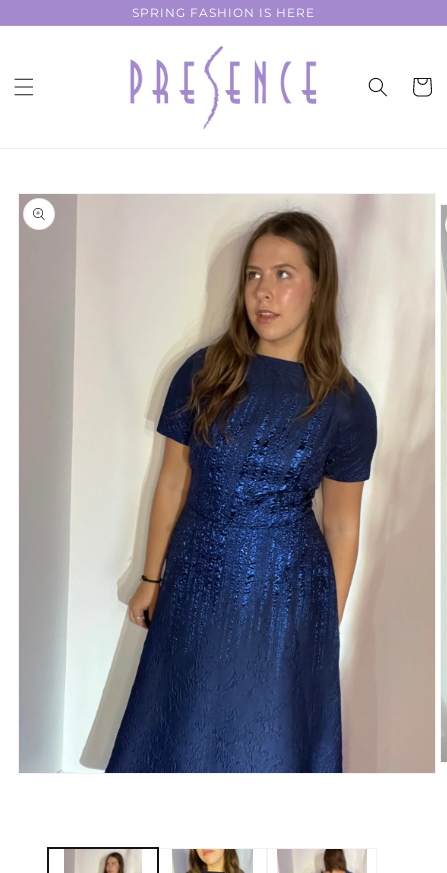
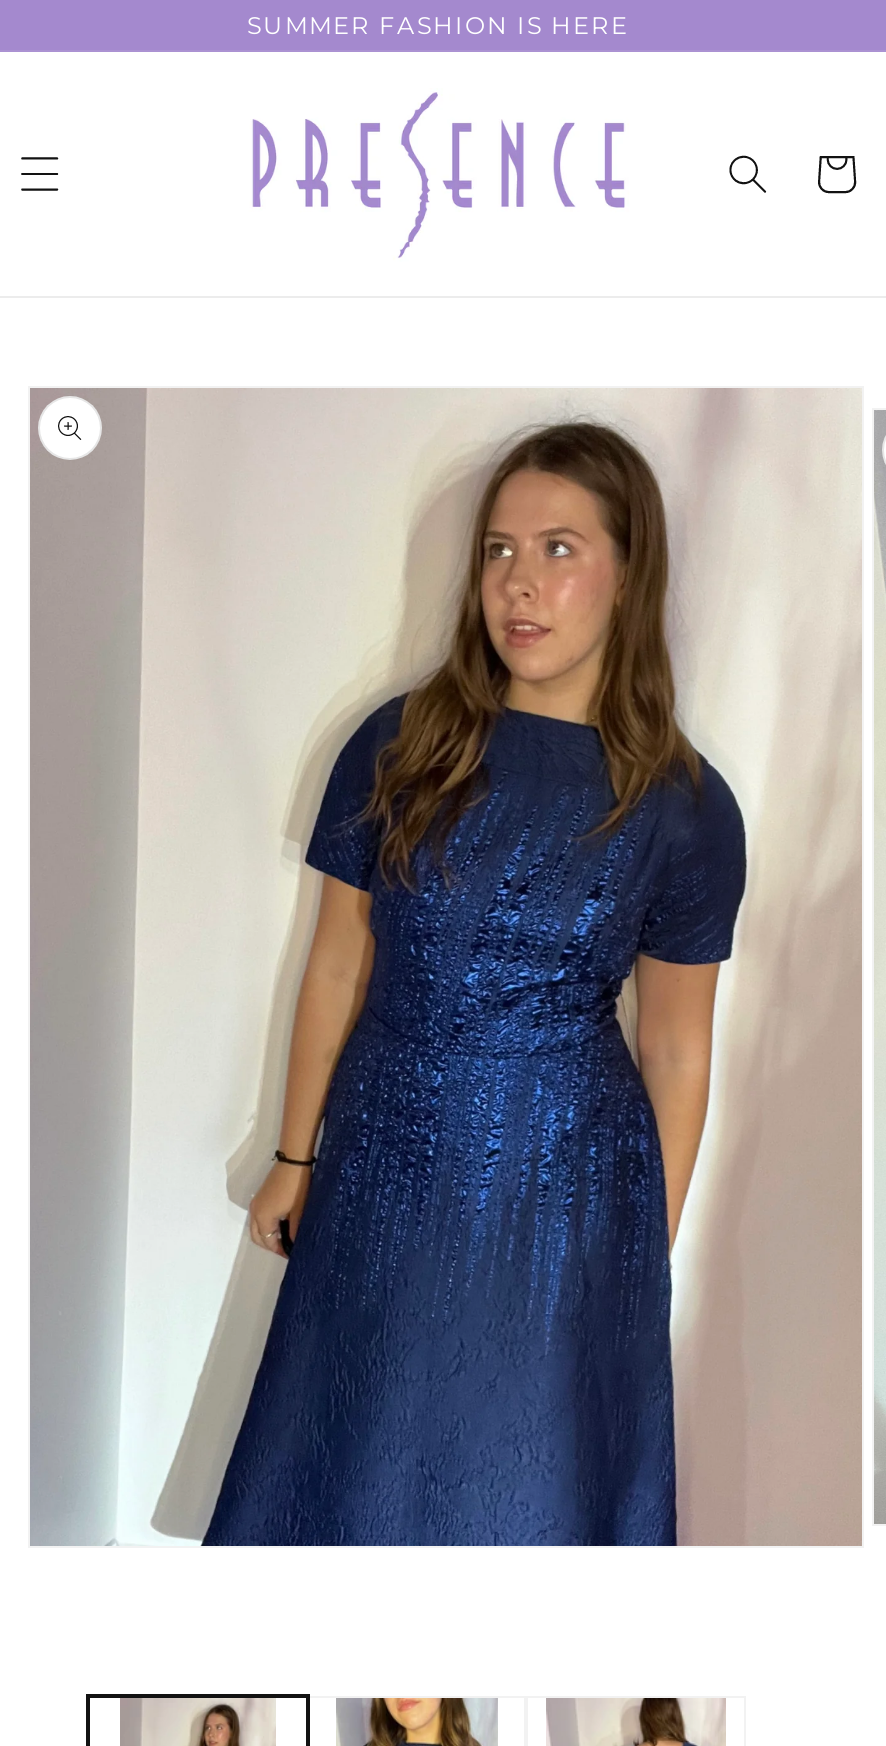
- SPRING FASHION IS HERE
+ SUMMER FASHION IS HERE
